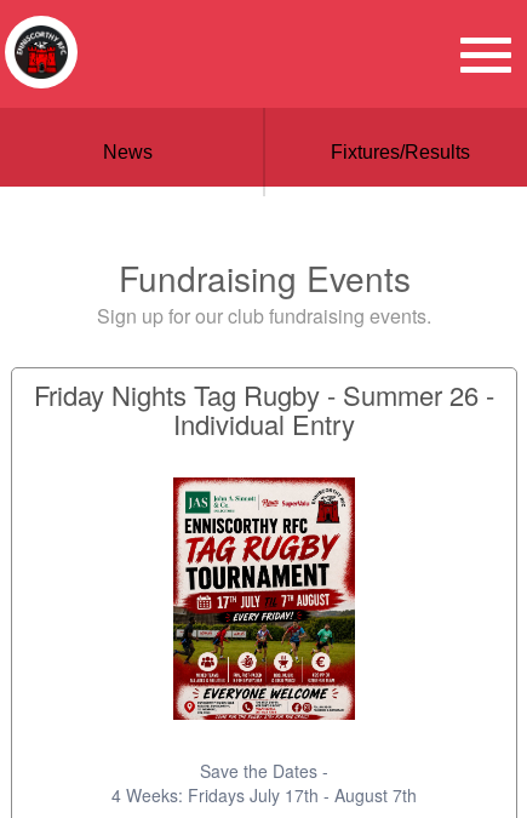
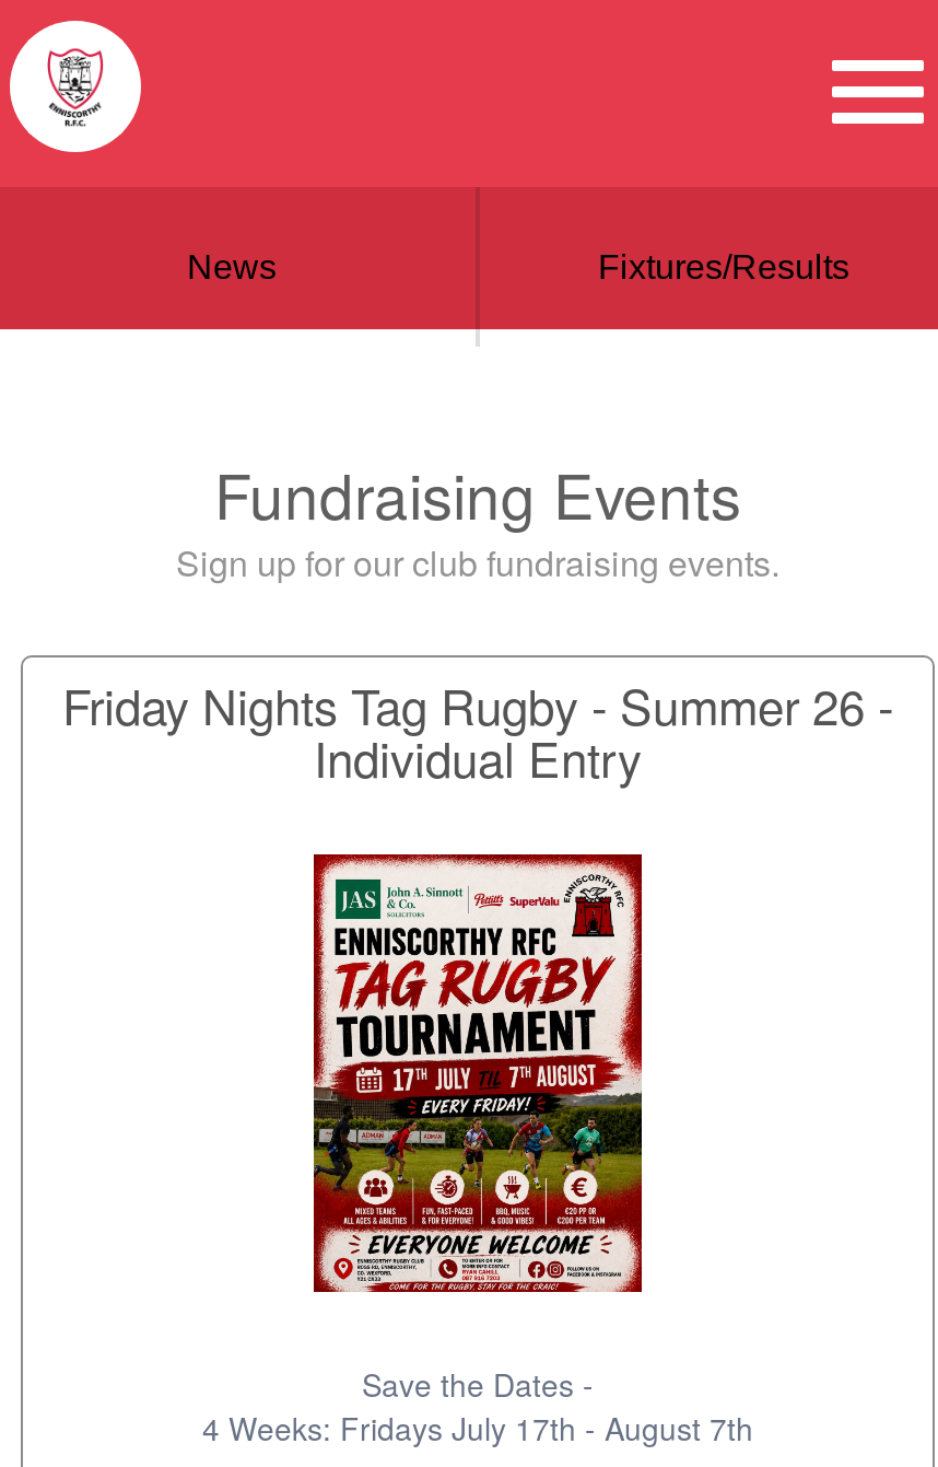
- [image]
+ [image]
